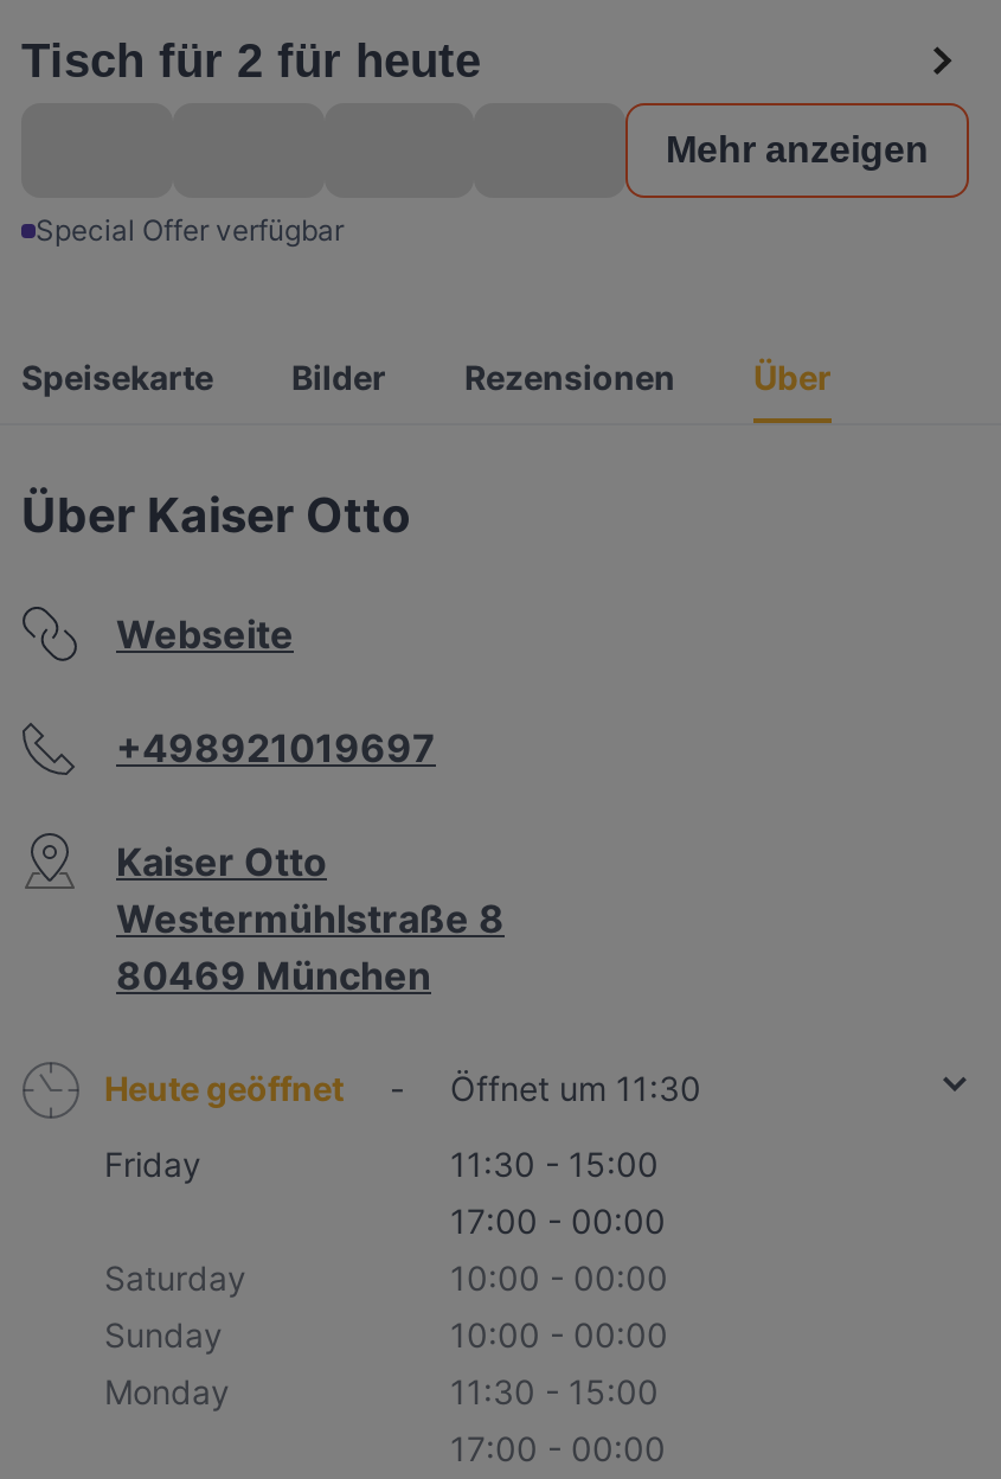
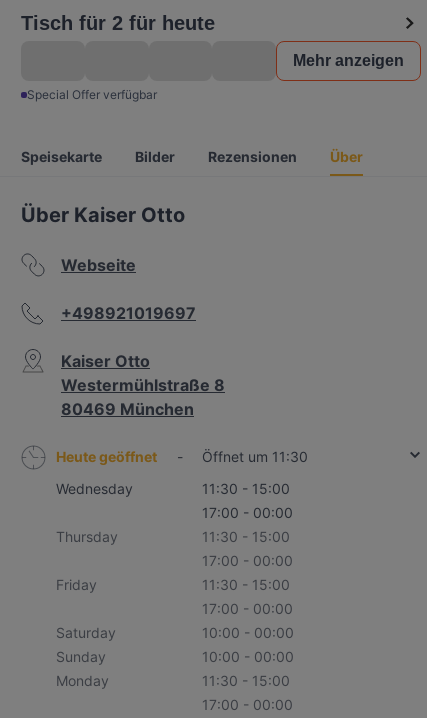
+ Wednesday
+ 11:30 - 15:00
+ 17:00 - 00:00
+ Thursday
+ 11:30 - 15:00
+ 17:00 - 00:00
